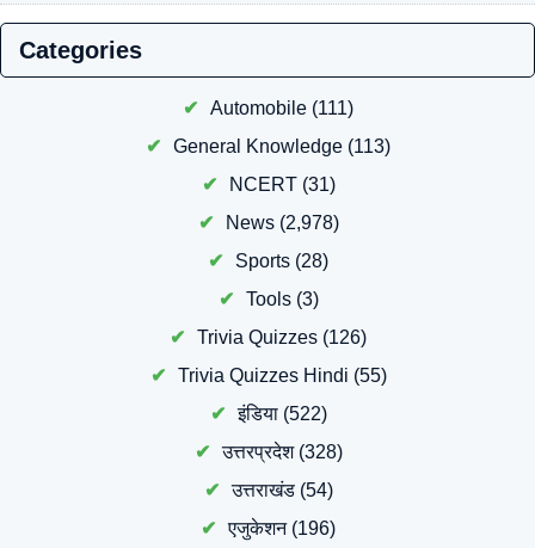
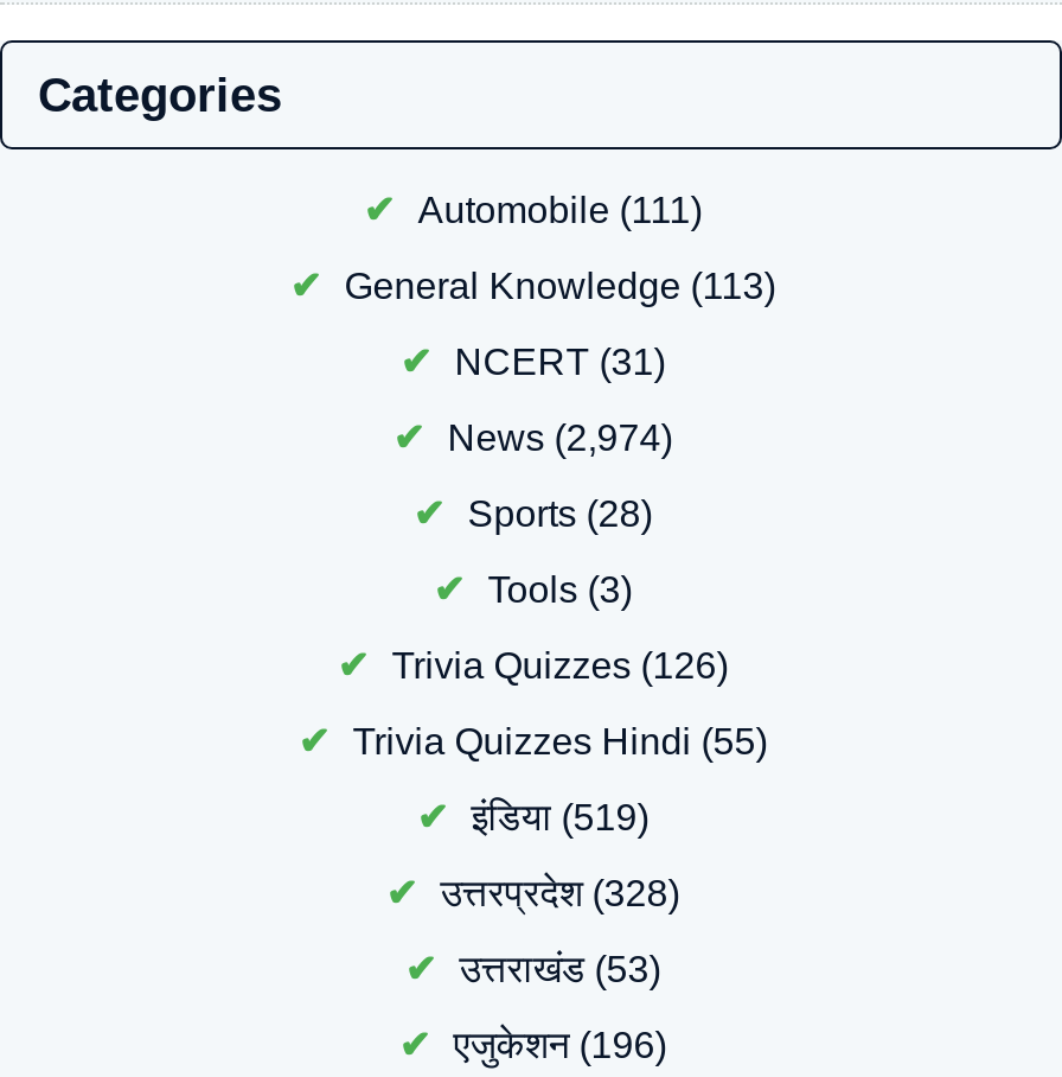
- News (2,978)
+ News (2,974)

- इंडिया (522)
+ इंडिया (519)

- उत्तराखंड (54)
+ उत्तराखंड (53)
